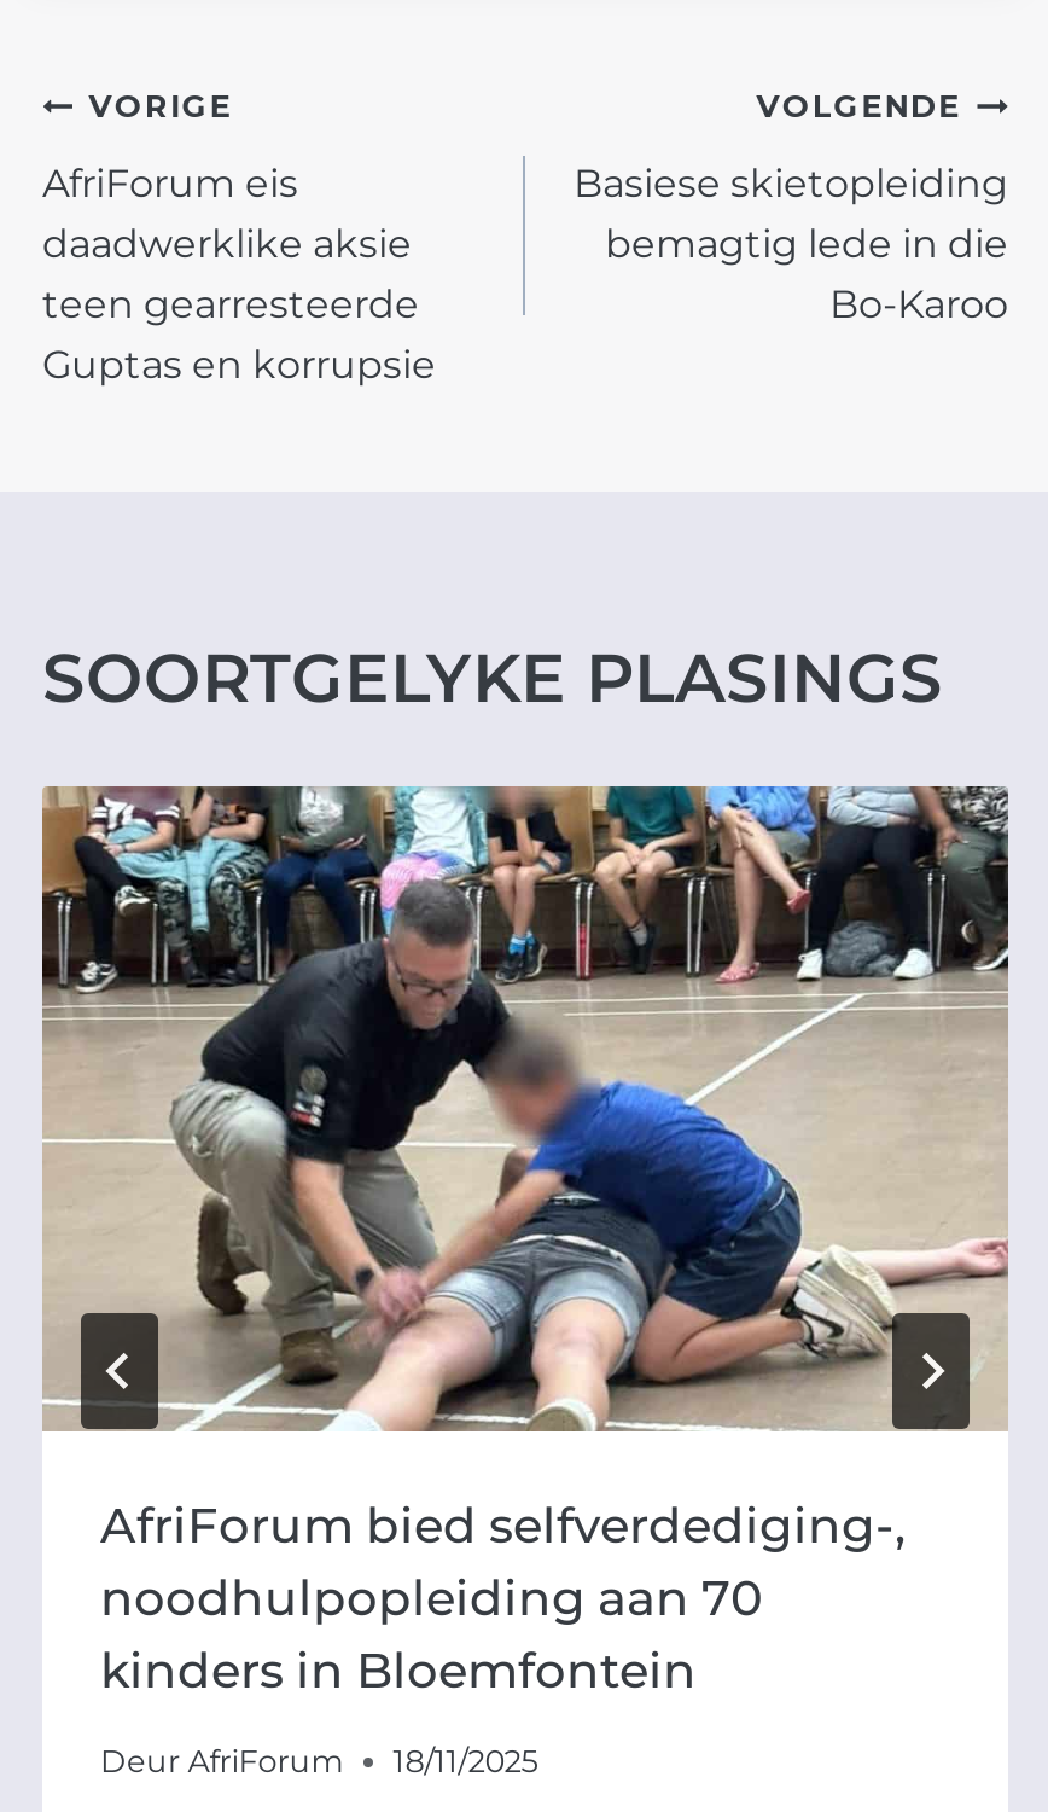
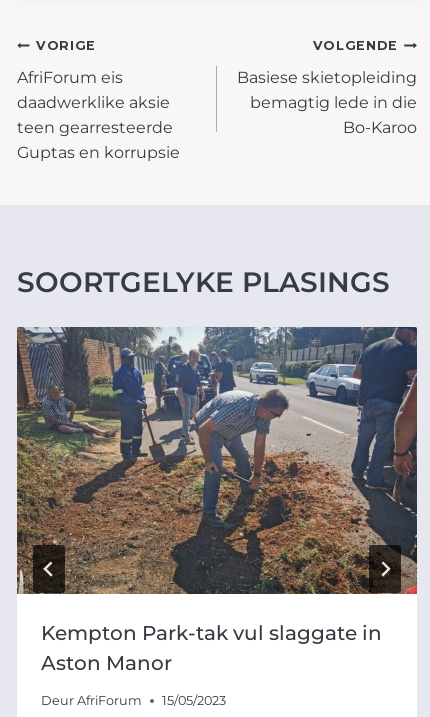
- [image]
- AfriForum bied selfverdediging-,
- noodhulpopleiding aan 70
- kinders in Bloemfontein
+ [image]
+ Kempton Park-tak vul slaggate in
+ Aston Manor

- Deur AfriForum 18/11/2025
+ Deur AfriForum 15/05/2023
